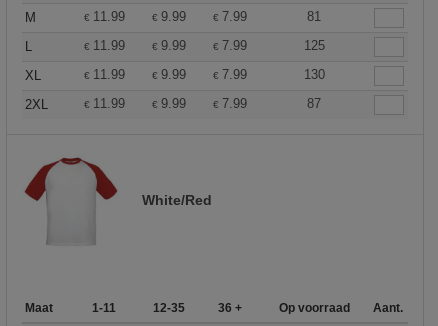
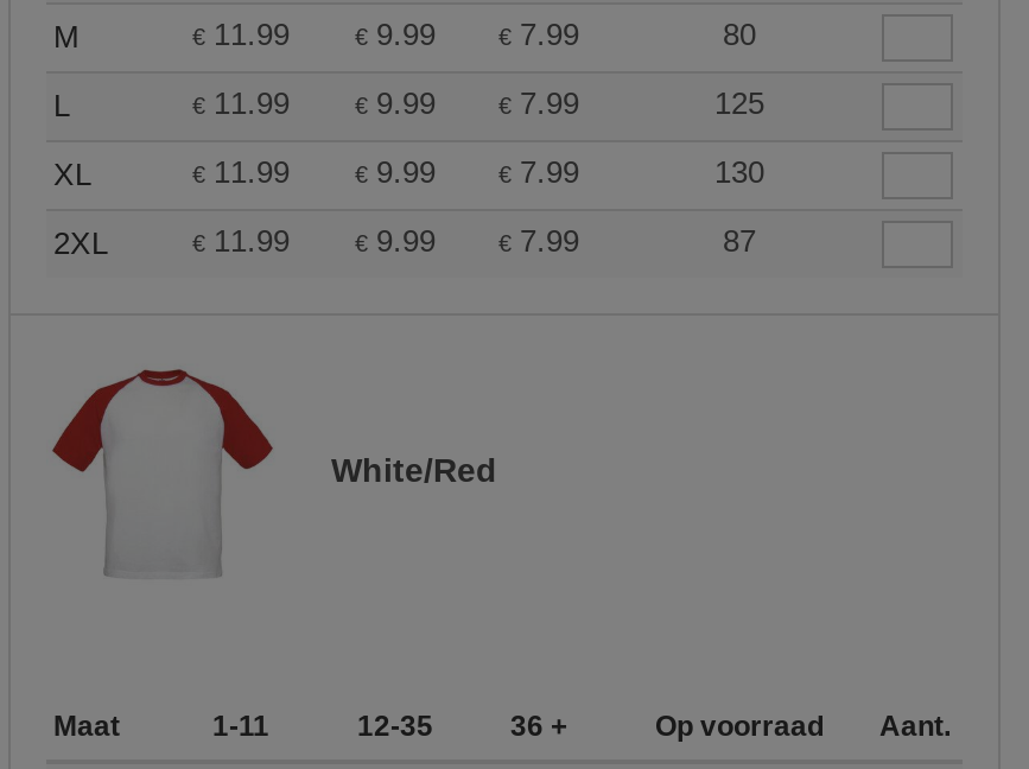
- 81
+ 80
